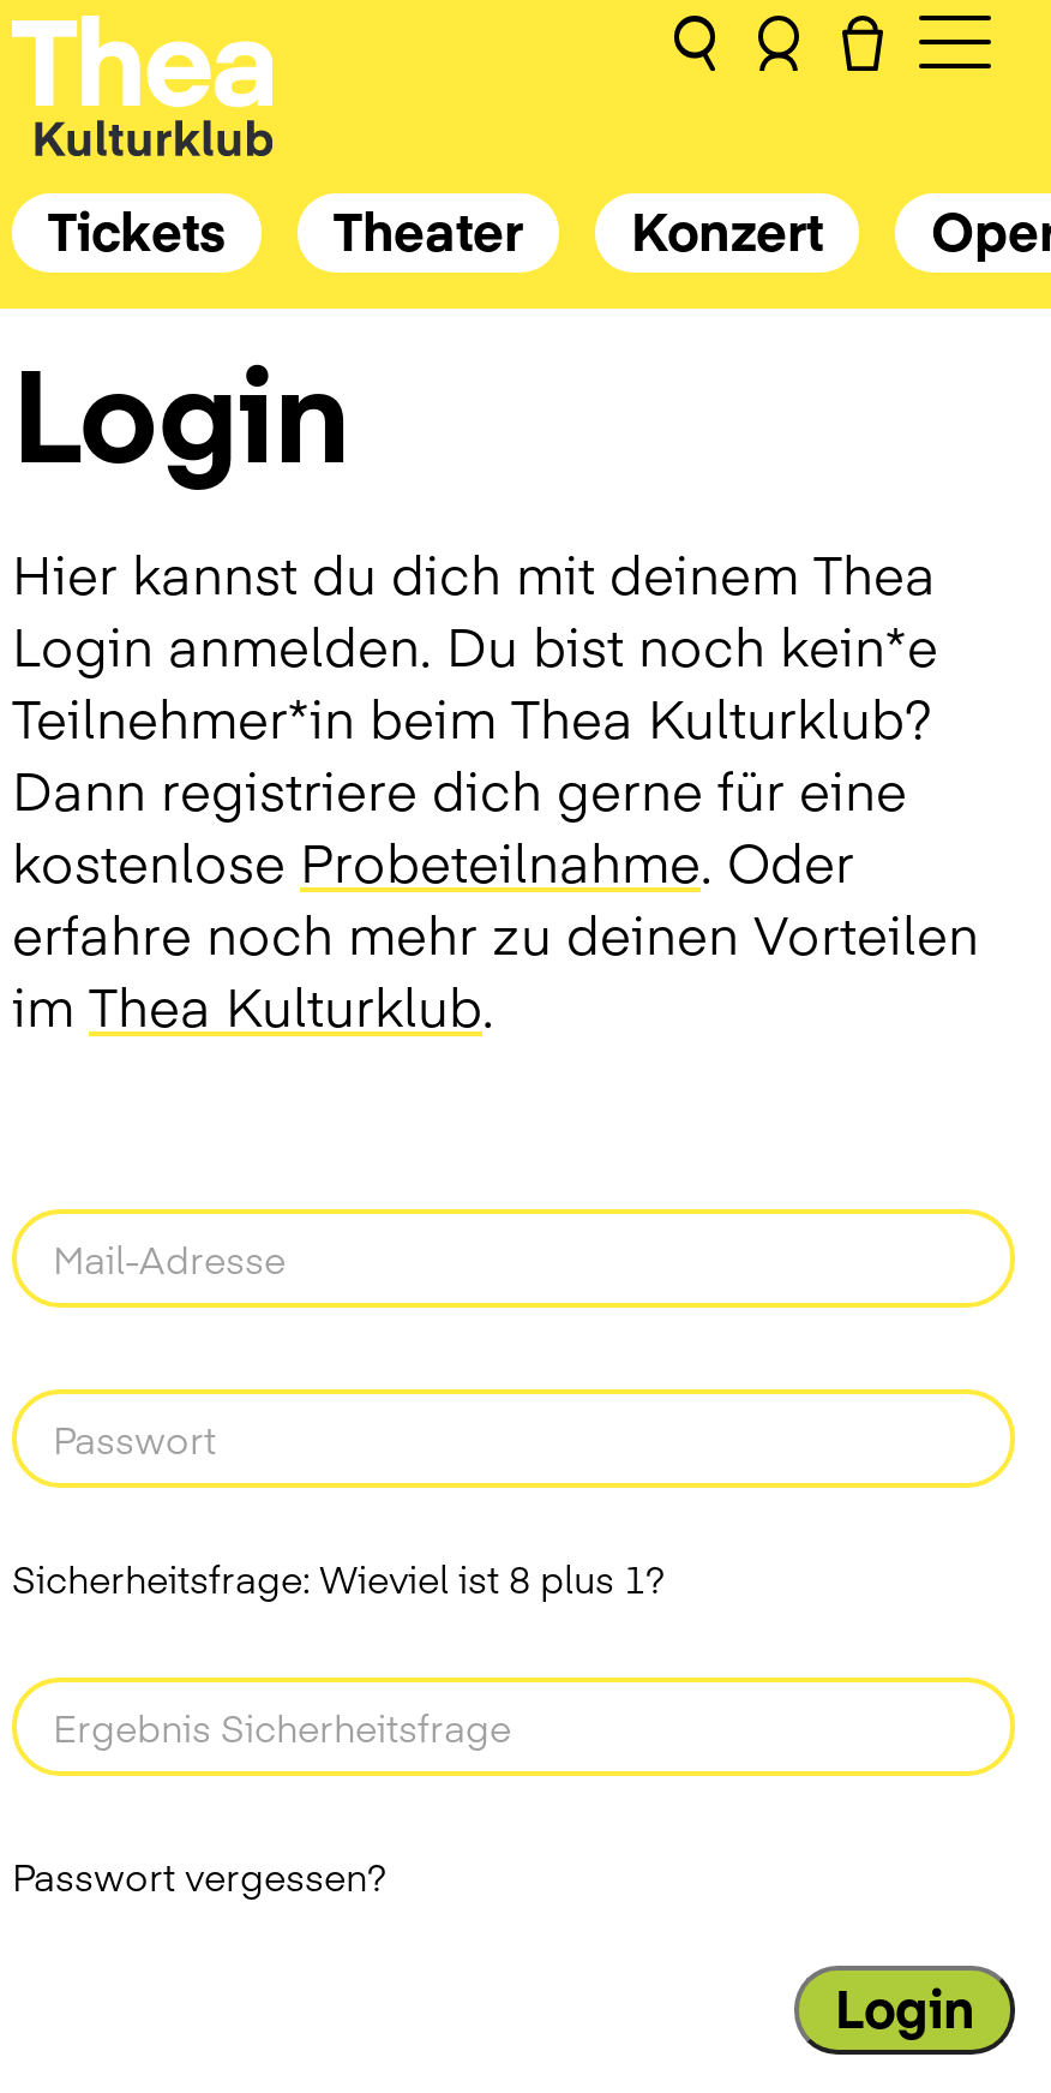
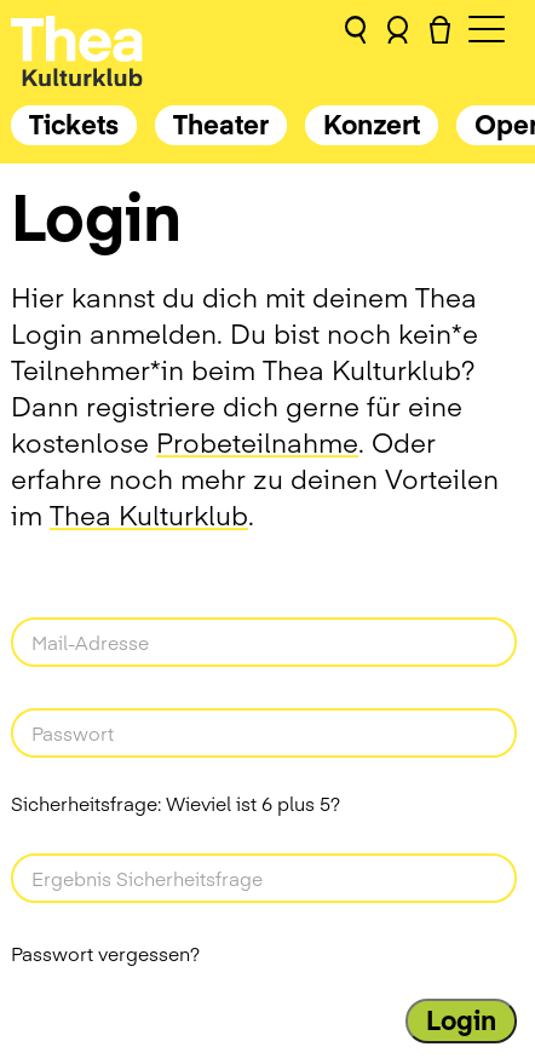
- Sicherheitsfrage: Wieviel ist 8 plus 1?
+ Sicherheitsfrage: Wieviel ist 6 plus 5?
